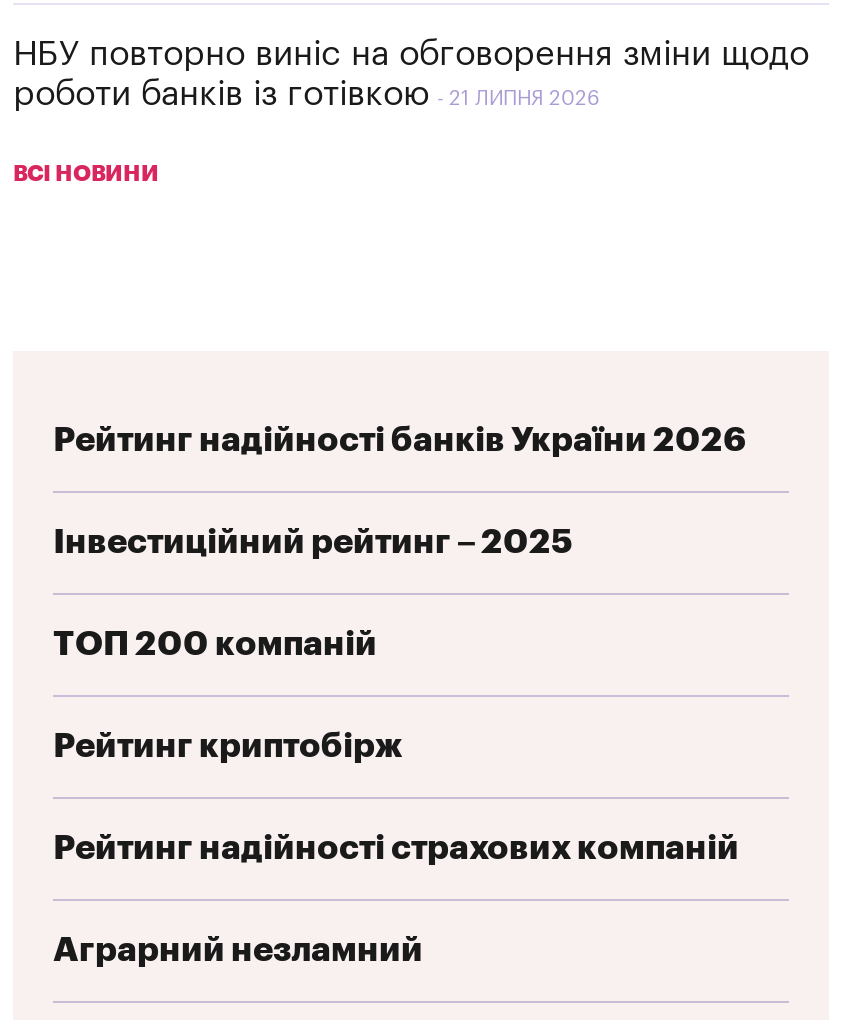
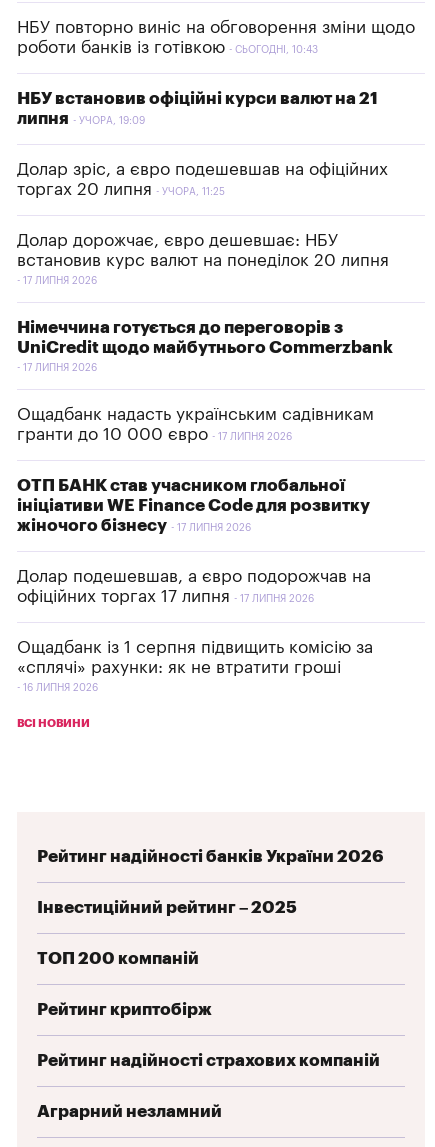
- 21 ЛИПНЯ 2026
+ СЬОГОДНІ, 10:43
+ НБУ встановив офіційні курси валют на 21
+ липня
+ УЧОРА, 19:09
+ Долар зріс, а євро подешевшав на офіційних
+ торгах 20 липня
+ УЧОРА, 11:25
+ Долар дорожчає, євро дешевшає: НБУ
+ встановив курс валют на понеділок 20 липня
+ 17 ЛИПНЯ 2026
+ Німеччина готується до переговорів з
+ UniCredit щодо майбутнього Commerzbank
+ 17 ЛИПНЯ 2026
+ Ощадбанк надасть українським садівникам
+ гранти до 10 000 євро
+ 17 ЛИПНЯ 2026
+ ОТП БАНК став учасником глобальної
+ ініціативи WE Finance Code для розвитку
+ жіночого бізнесу
+ 17 ЛИПНЯ 2026
+ Долар подешевшав, а євро подорожчав на
+ офіційних торгах 17 липня
+ 17 ЛИПНЯ 2026
+ Ощадбанк із 1 серпня підвищить комісію за
+ «сплячі» рахунки: як не втратити гроші
+ 16 ЛИПНЯ 2026
